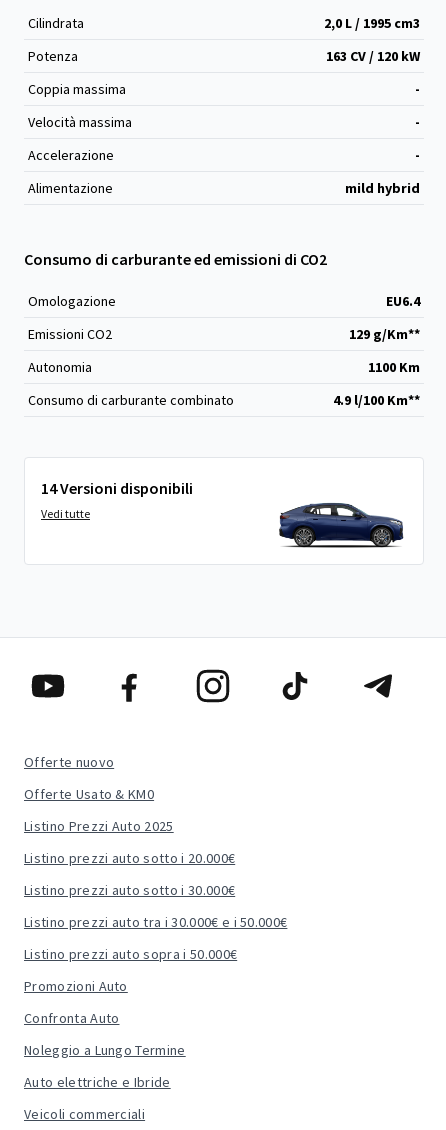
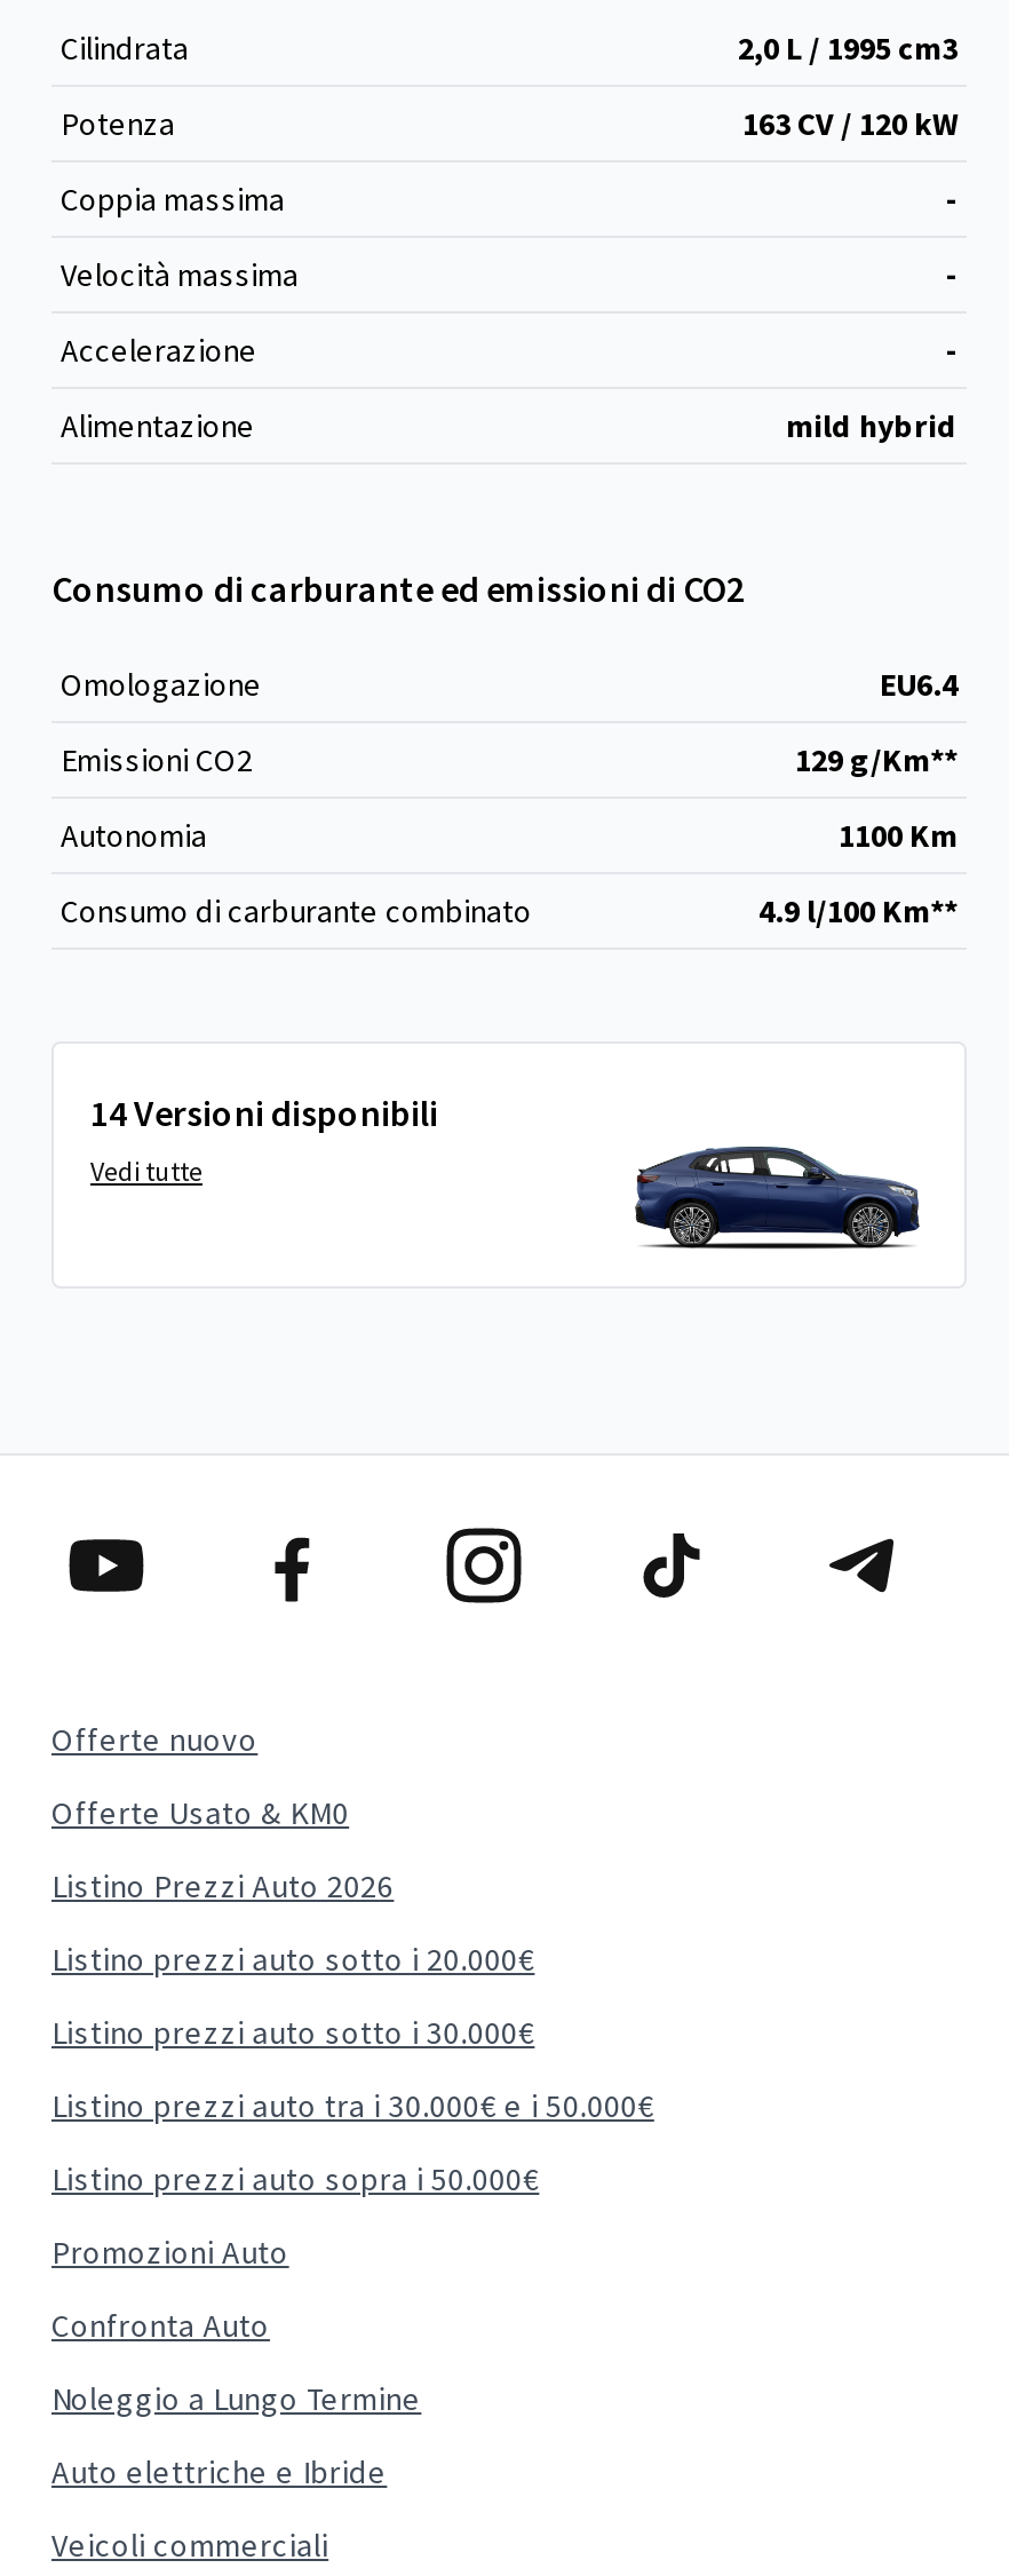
- Listino Prezzi Auto 2025
+ Listino Prezzi Auto 2026
